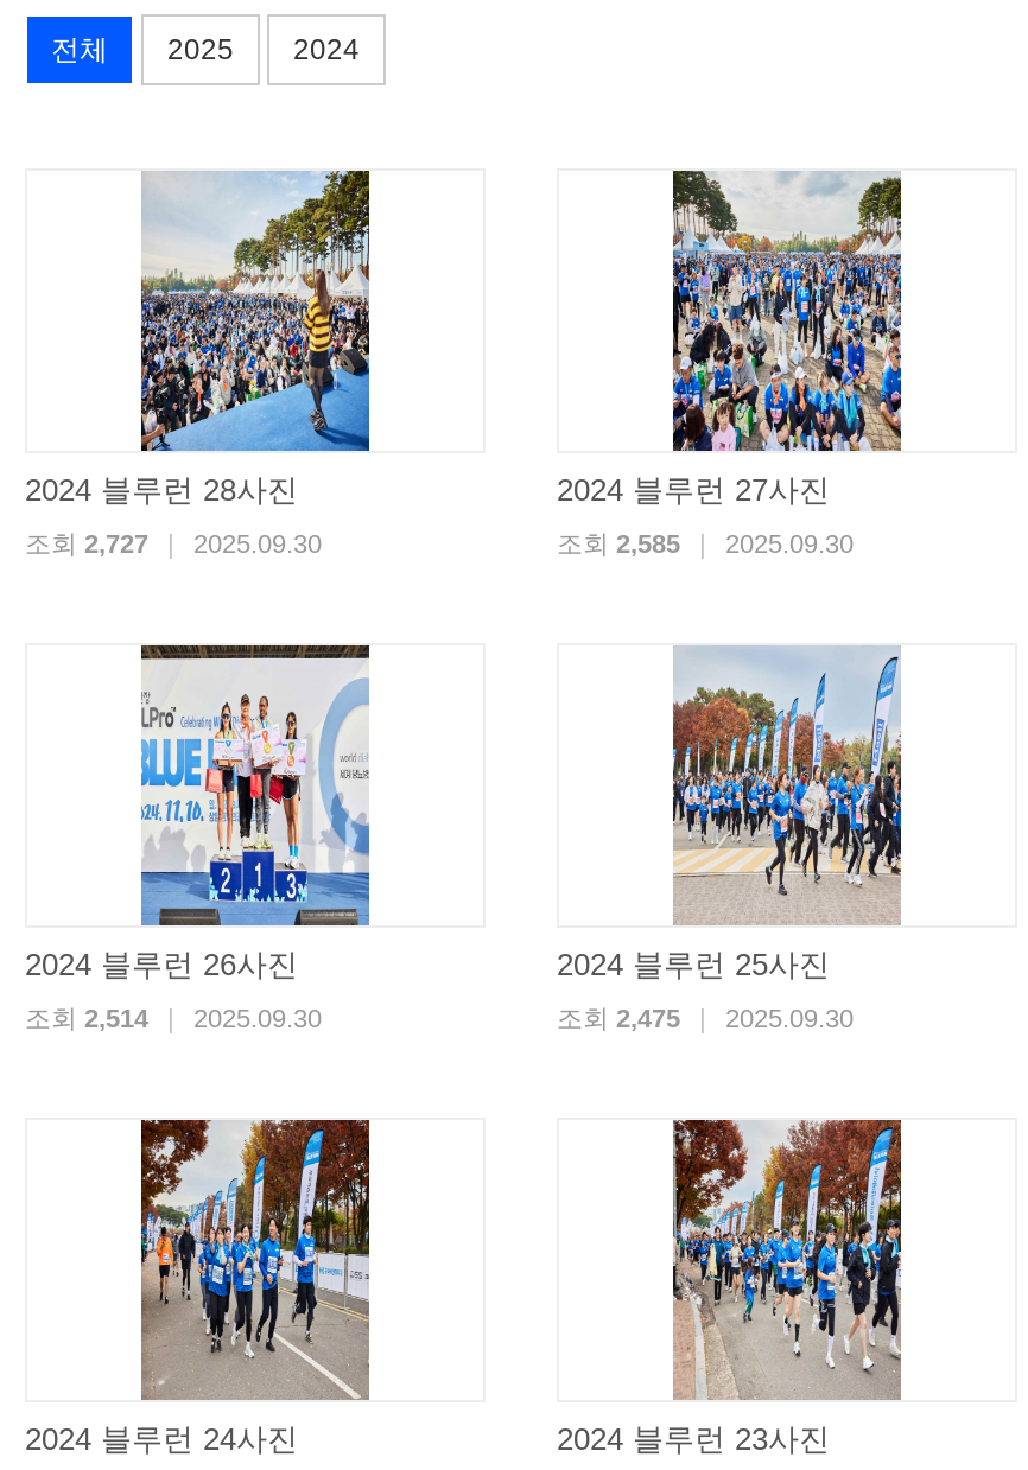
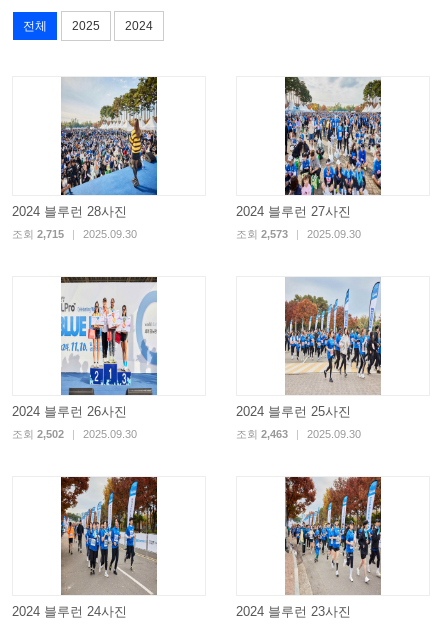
- 조회 2,727
+ 조회 2,715

- 조회 2,585
+ 조회 2,573

- 조회 2,514
+ 조회 2,502

- 조회 2,475
+ 조회 2,463
